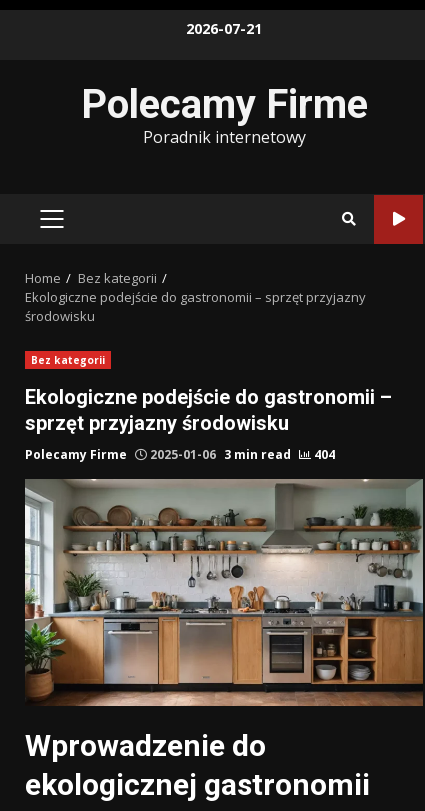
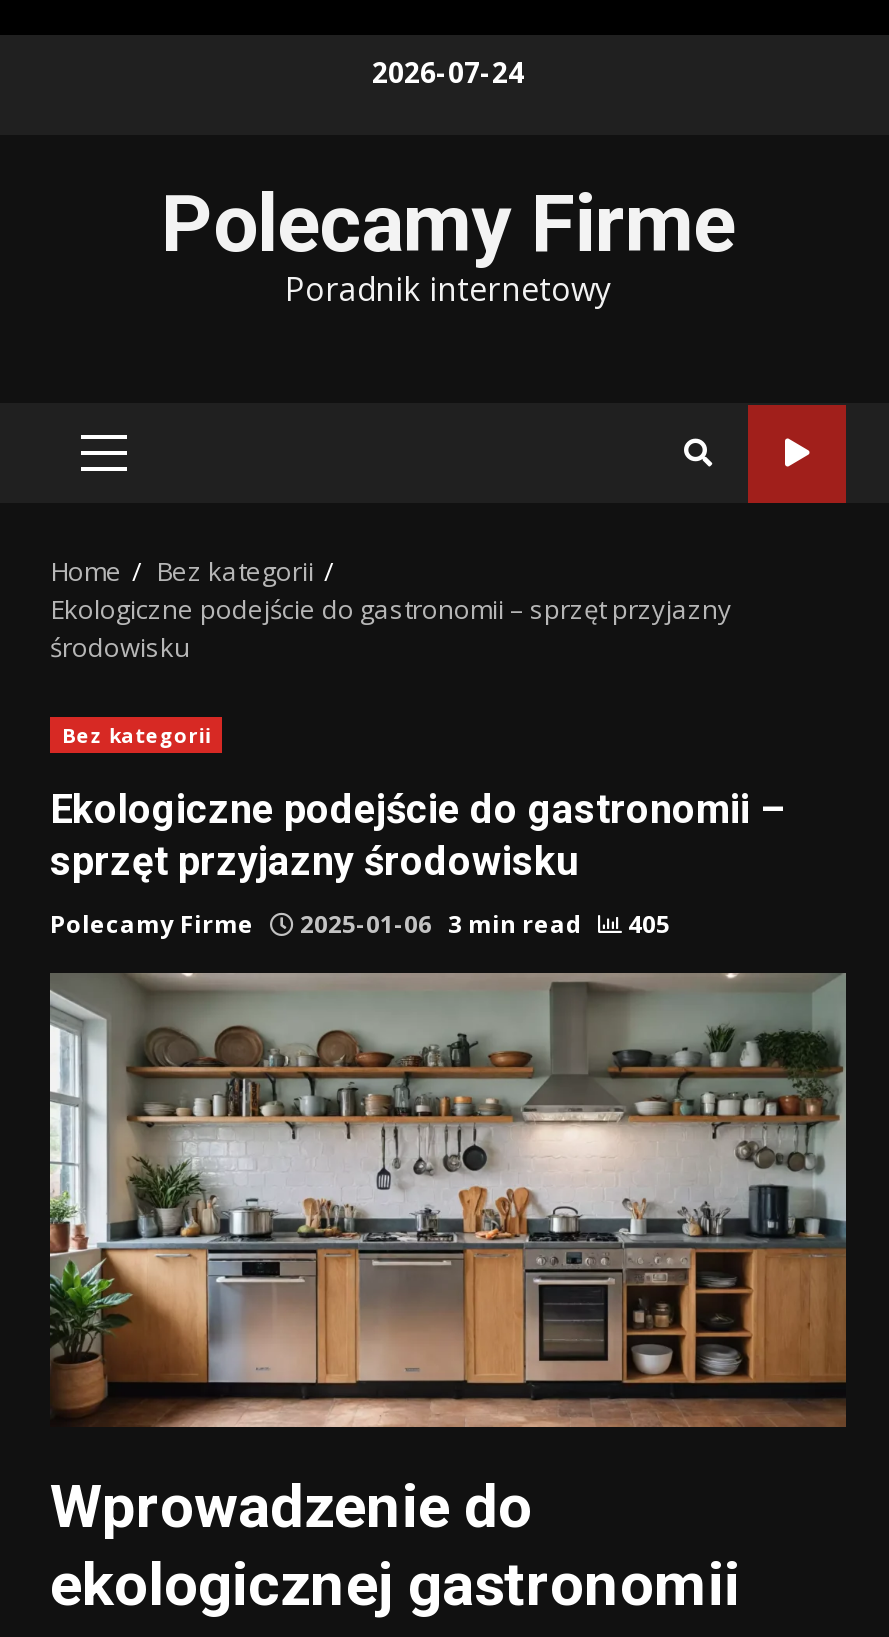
- 2026-07-21
+ 2026-07-24

- Polecamy Firme 2025-01-06 3 min read 404
+ Polecamy Firme 2025-01-06 3 min read 405
